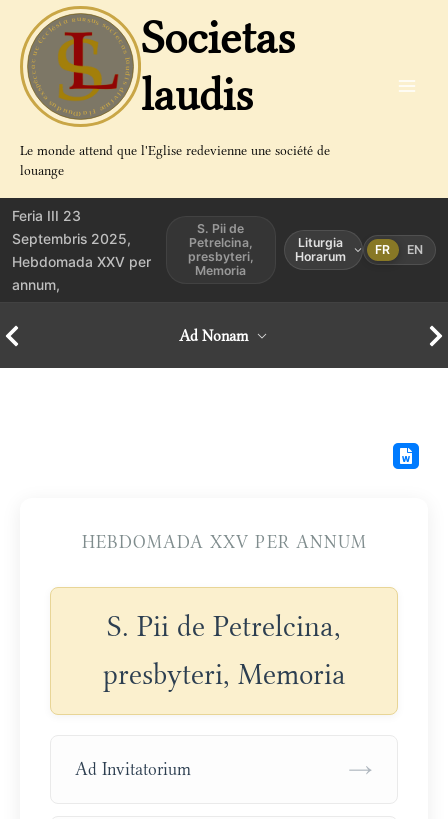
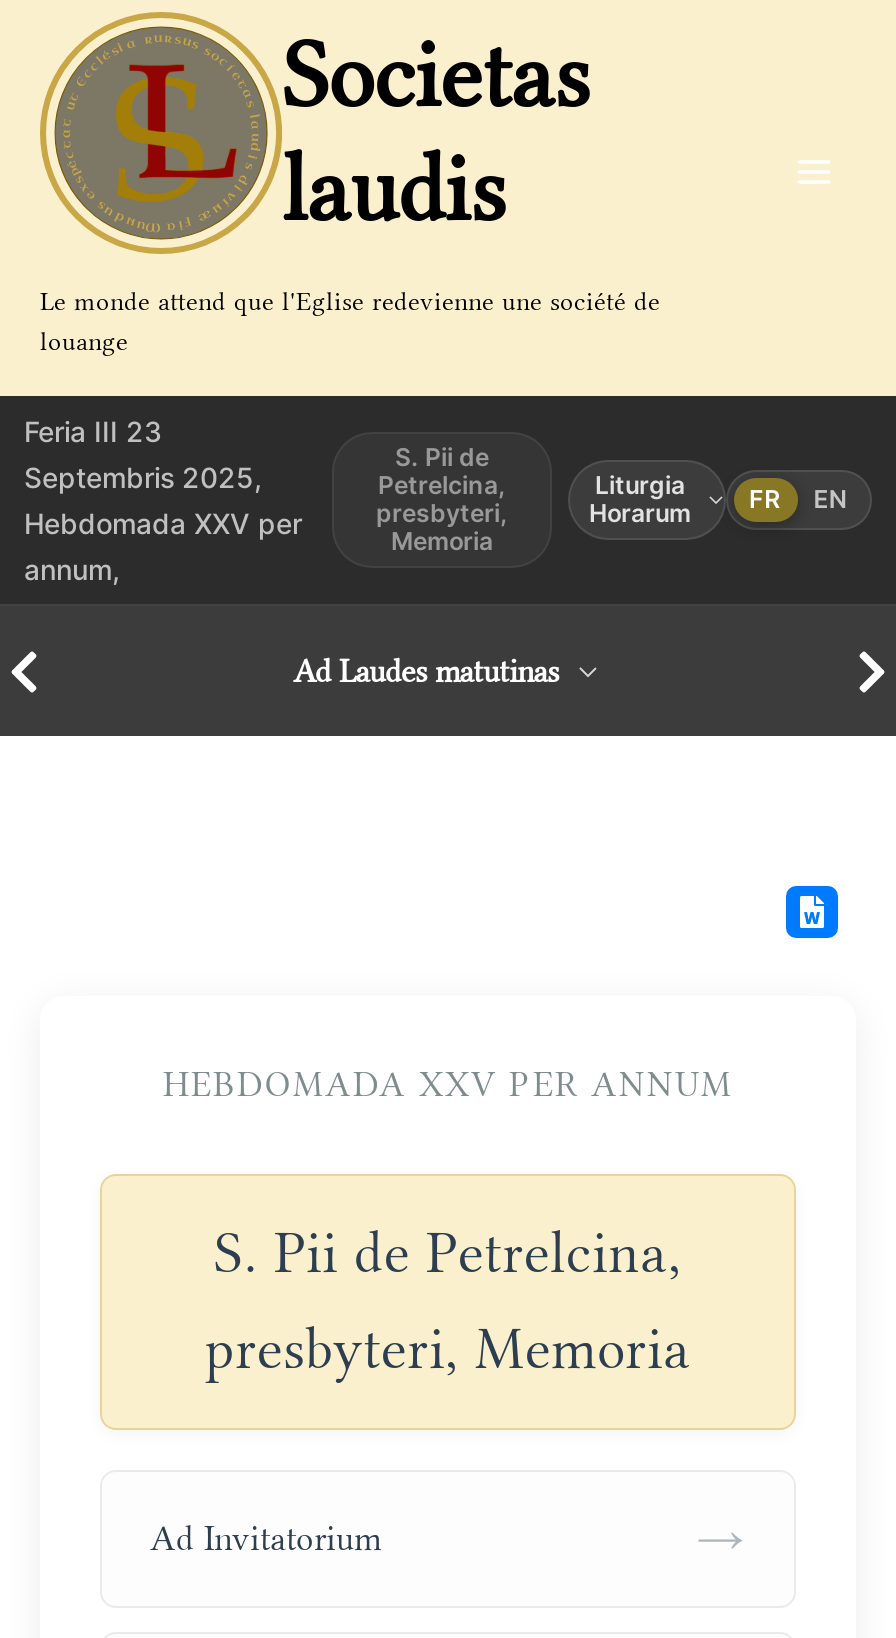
- Ad Nonam
+ Ad Laudes matutinas
